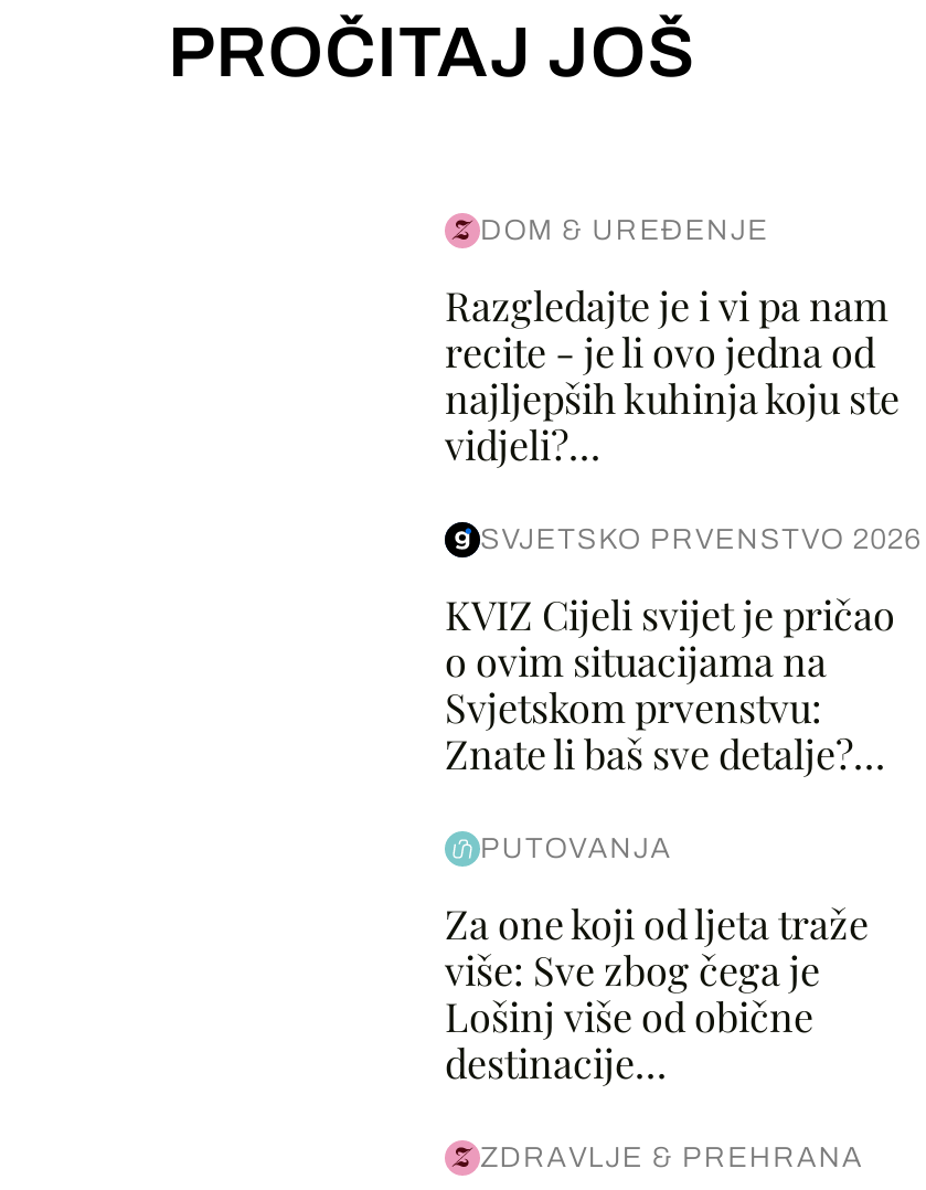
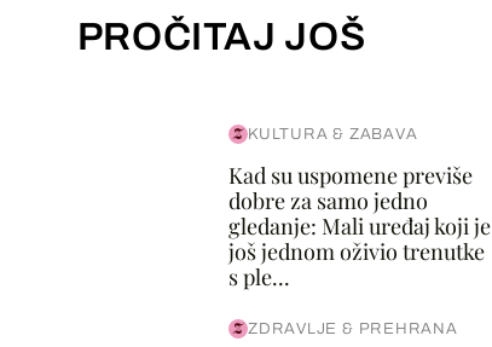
- DOM & UREĐENJE
- Razgledajte je i vi pa nam
- recite - je li ovo jedna od
- najljepših kuhinja koju ste
- vidjeli?...
- SVJETSKO PRVENSTVO 2026
- KVIZ Cijeli svijet je pričao
- o ovim situacijama na
- Svjetskom prvenstvu:
- Znate li baš sve detalje?...
- PUTOVANJA
- Za one koji od ljeta traže
- više: Sve zbog čega je
- Lošinj više od obične
- destinacije...
+ KULTURA & ZABAVA
+ Kad su uspomene previše
+ dobre za samo jedno
+ gledanje: Mali uređaj koji je
+ još jednom oživio trenutke
+ s ple...
